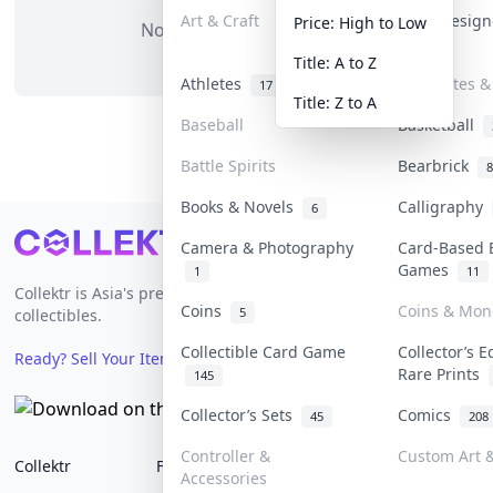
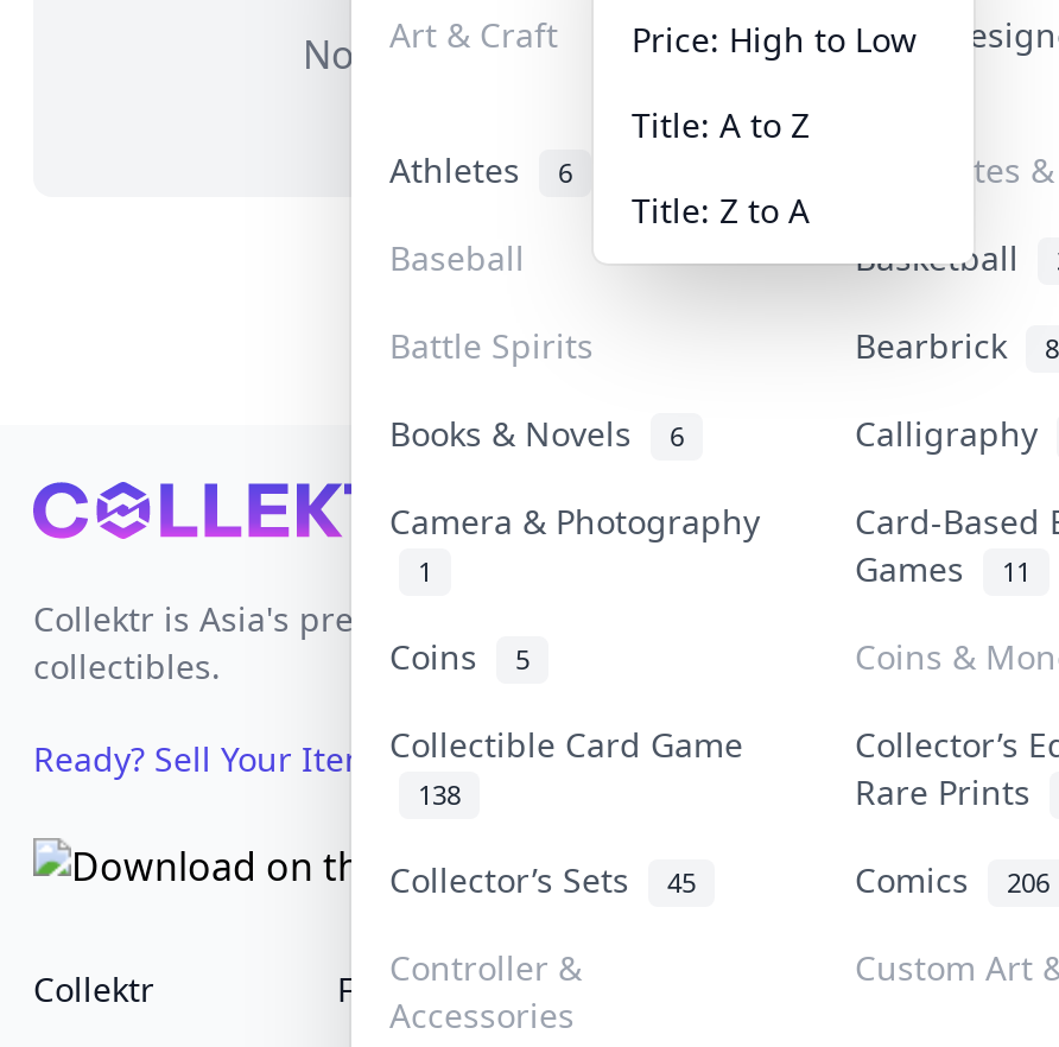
- Athletes 17
+ Athletes 6

- 145
+ 138

- Comics 208
+ Comics 206
